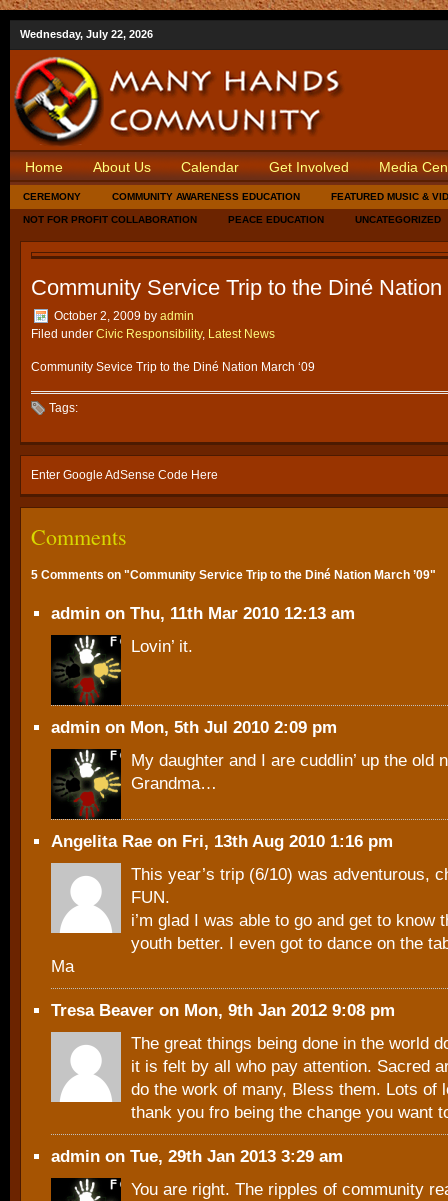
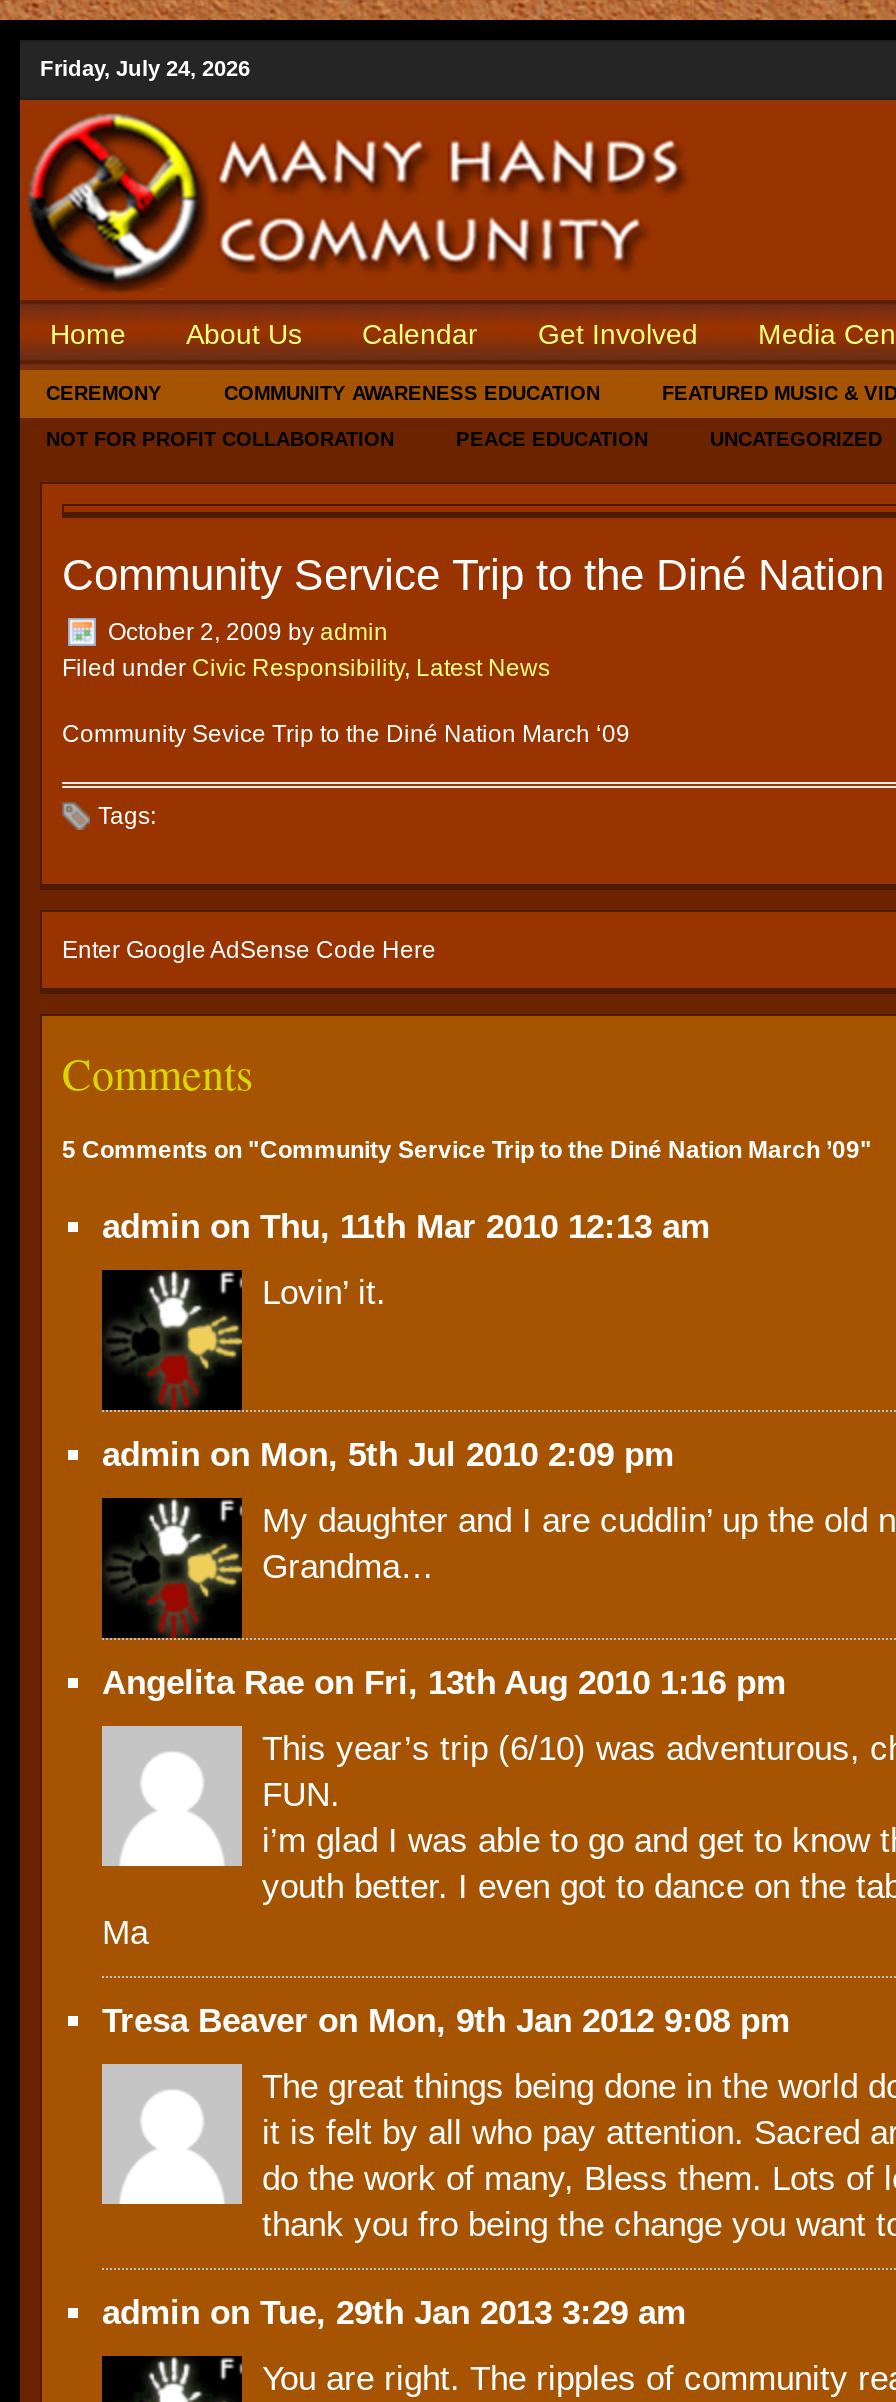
- Wednesday, July 22, 2026
+ Friday, July 24, 2026
